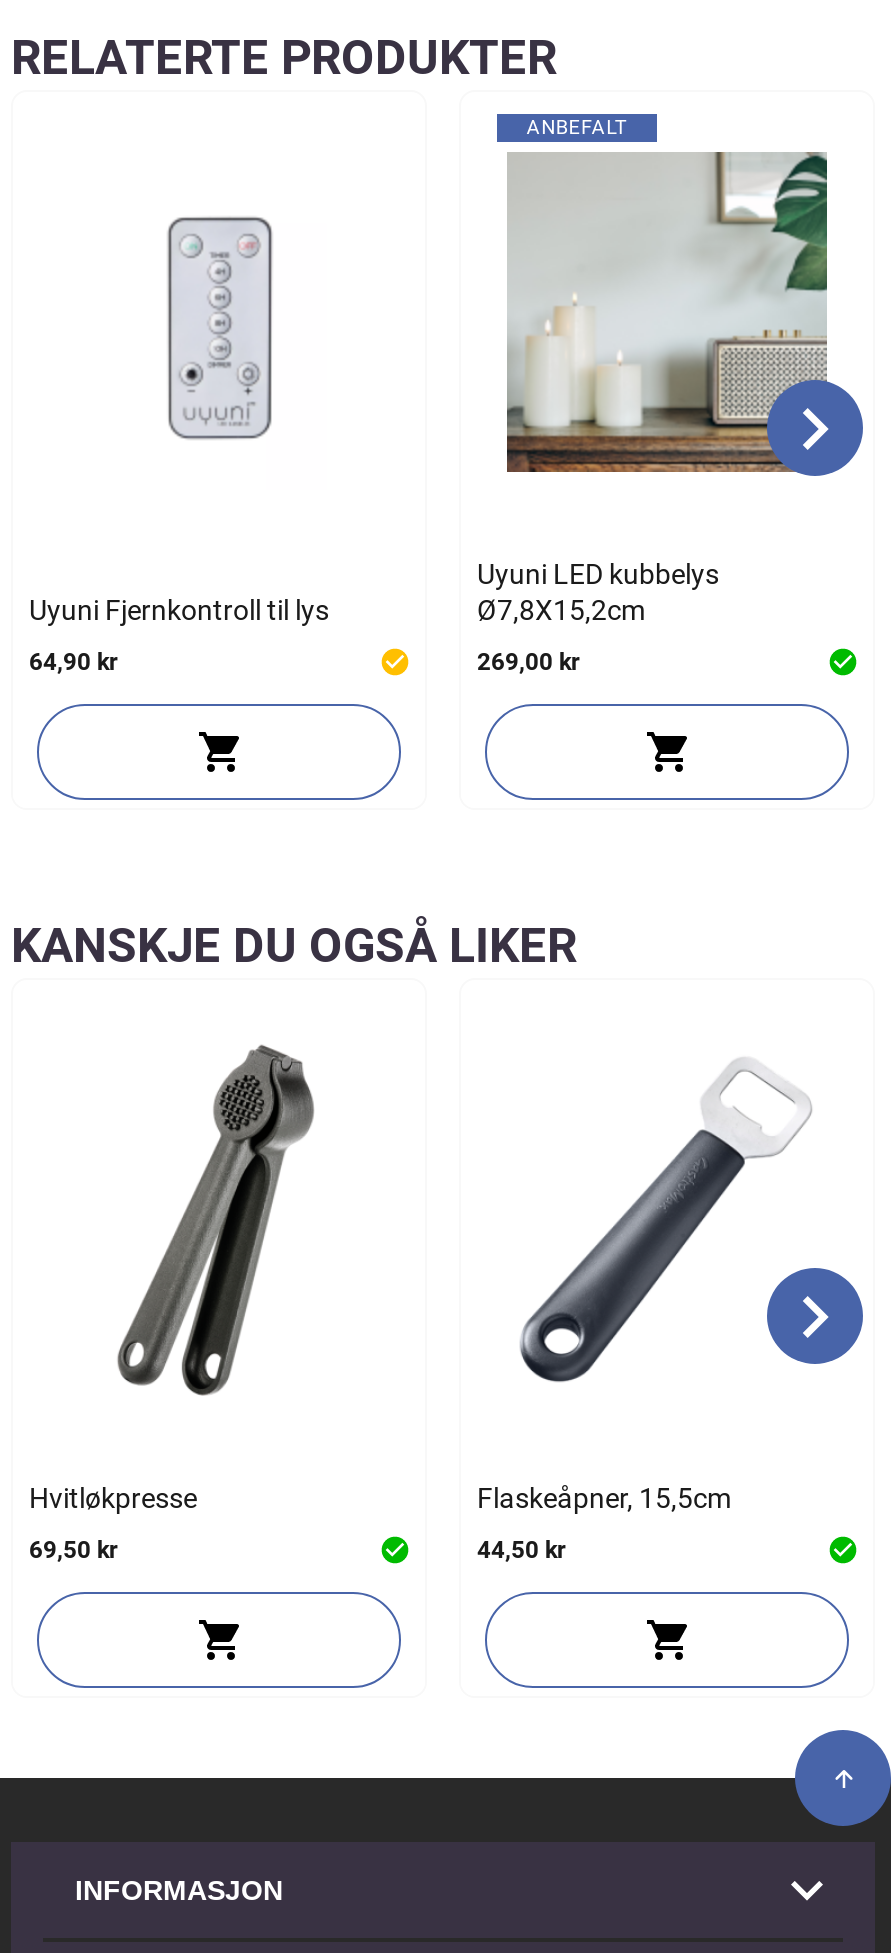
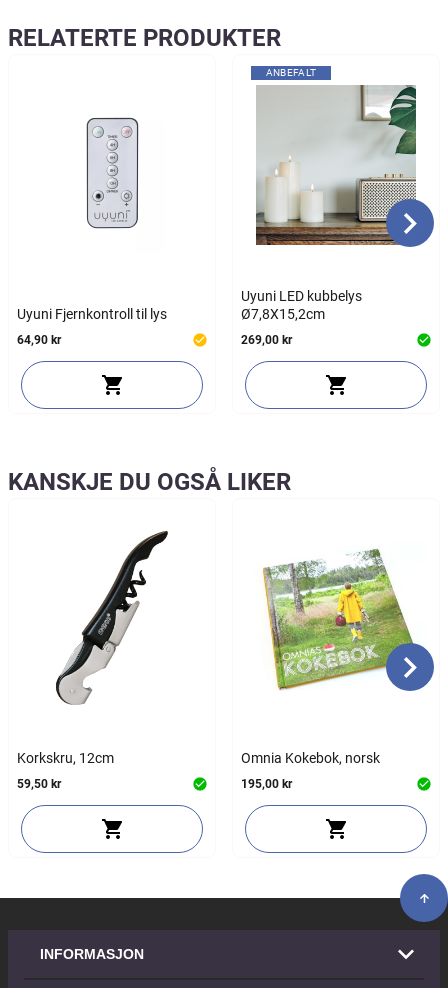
- [image]
+ [image]

- [image]
+ [image]

- Hvitløkpresse
+ Korkskru, 12cm

- Flaskeåpner, 15,5cm
+ Omnia Kokebok, norsk

- 69,50 kr
+ 59,50 kr

- 44,50 kr
+ 195,00 kr
